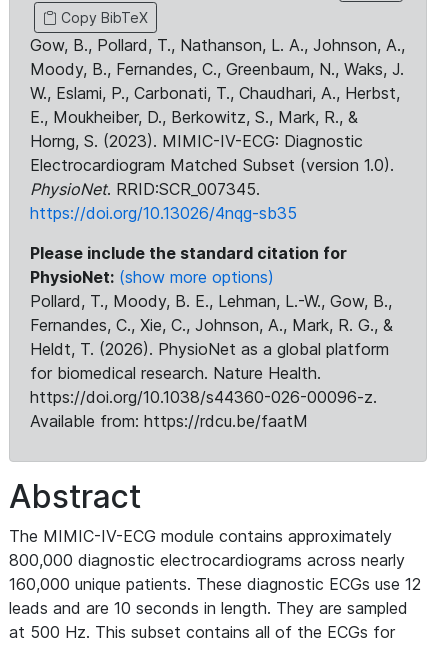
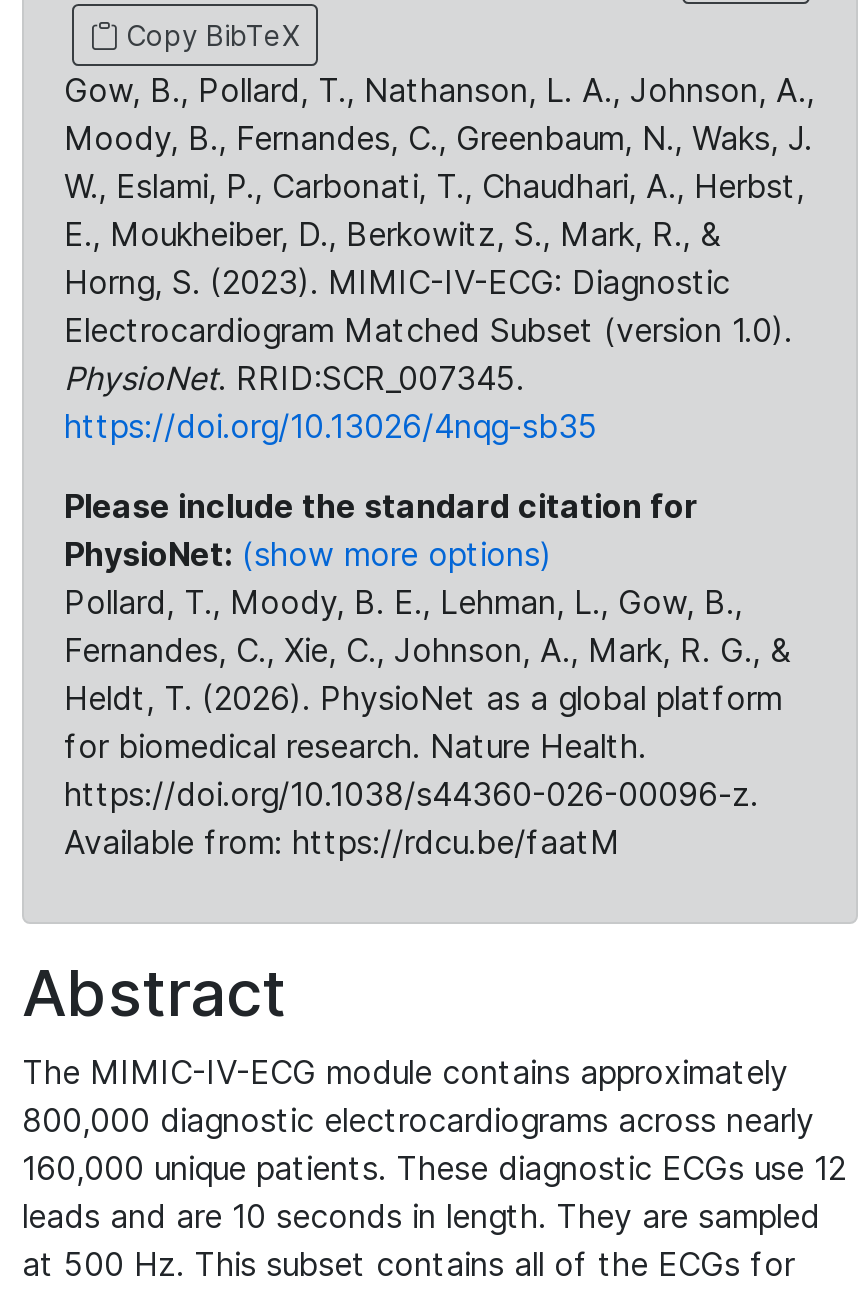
- Pollard, T., Moody, B. E., Lehman, L.-W., Gow, B.,
+ Pollard, T., Moody, B. E., Lehman, L., Gow, B.,
